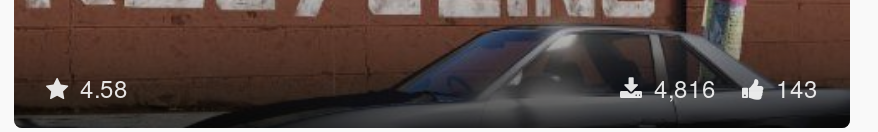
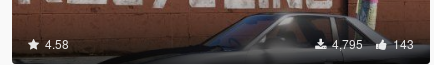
- 4,816 143
+ 4,795 143
